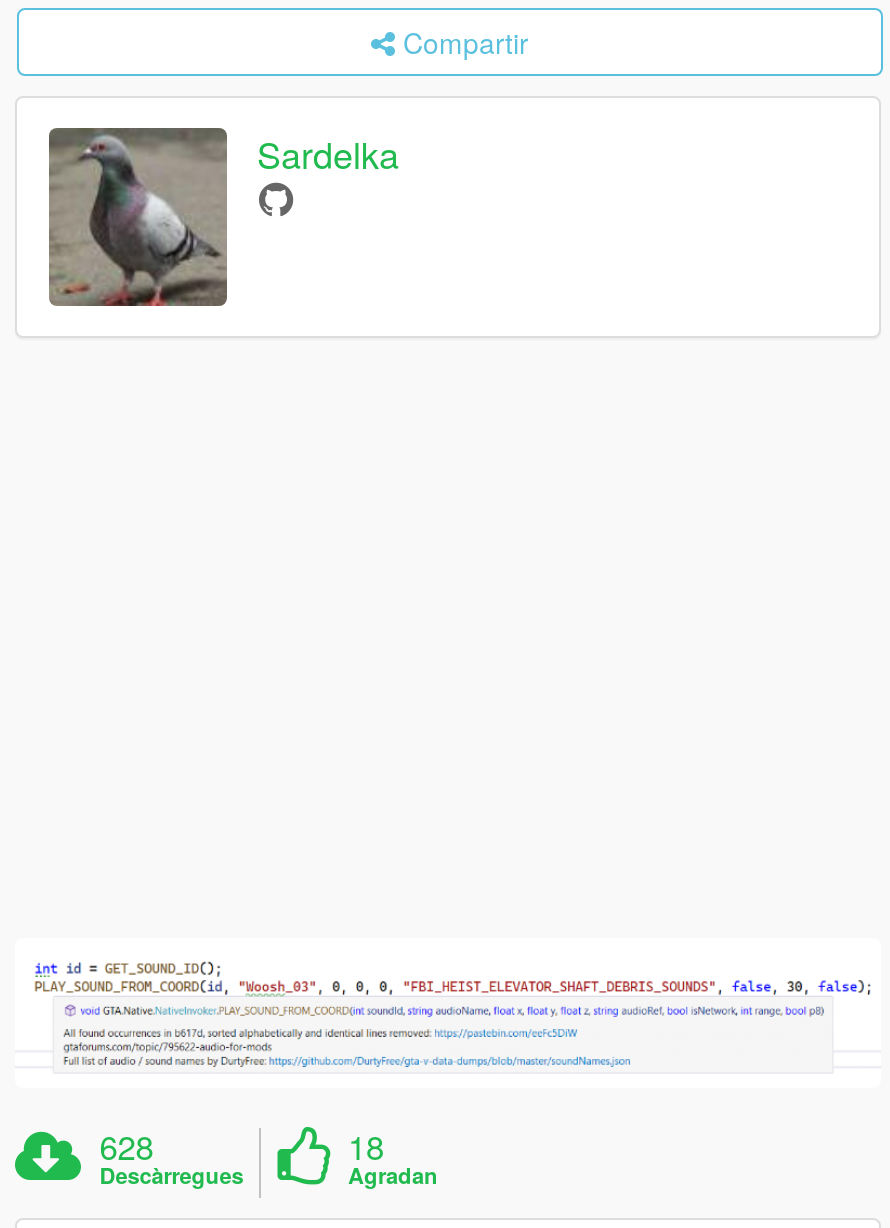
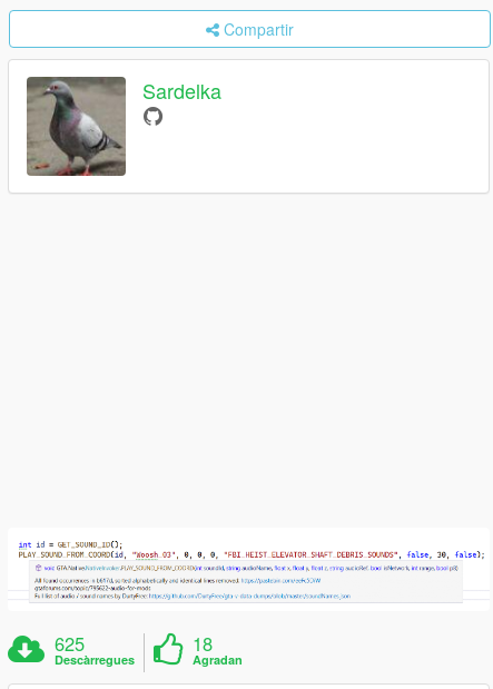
- 628
+ 625
